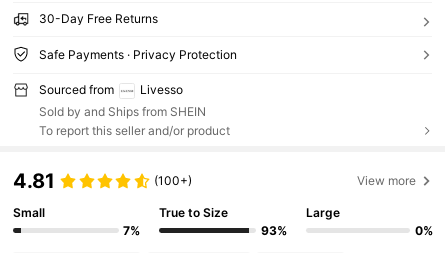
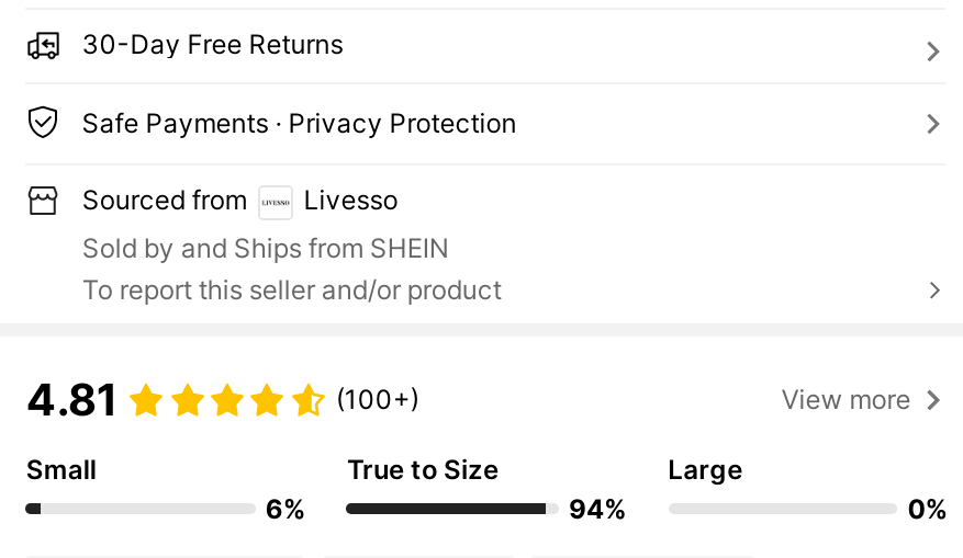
- 7%
+ 6%

- 93%
+ 94%
